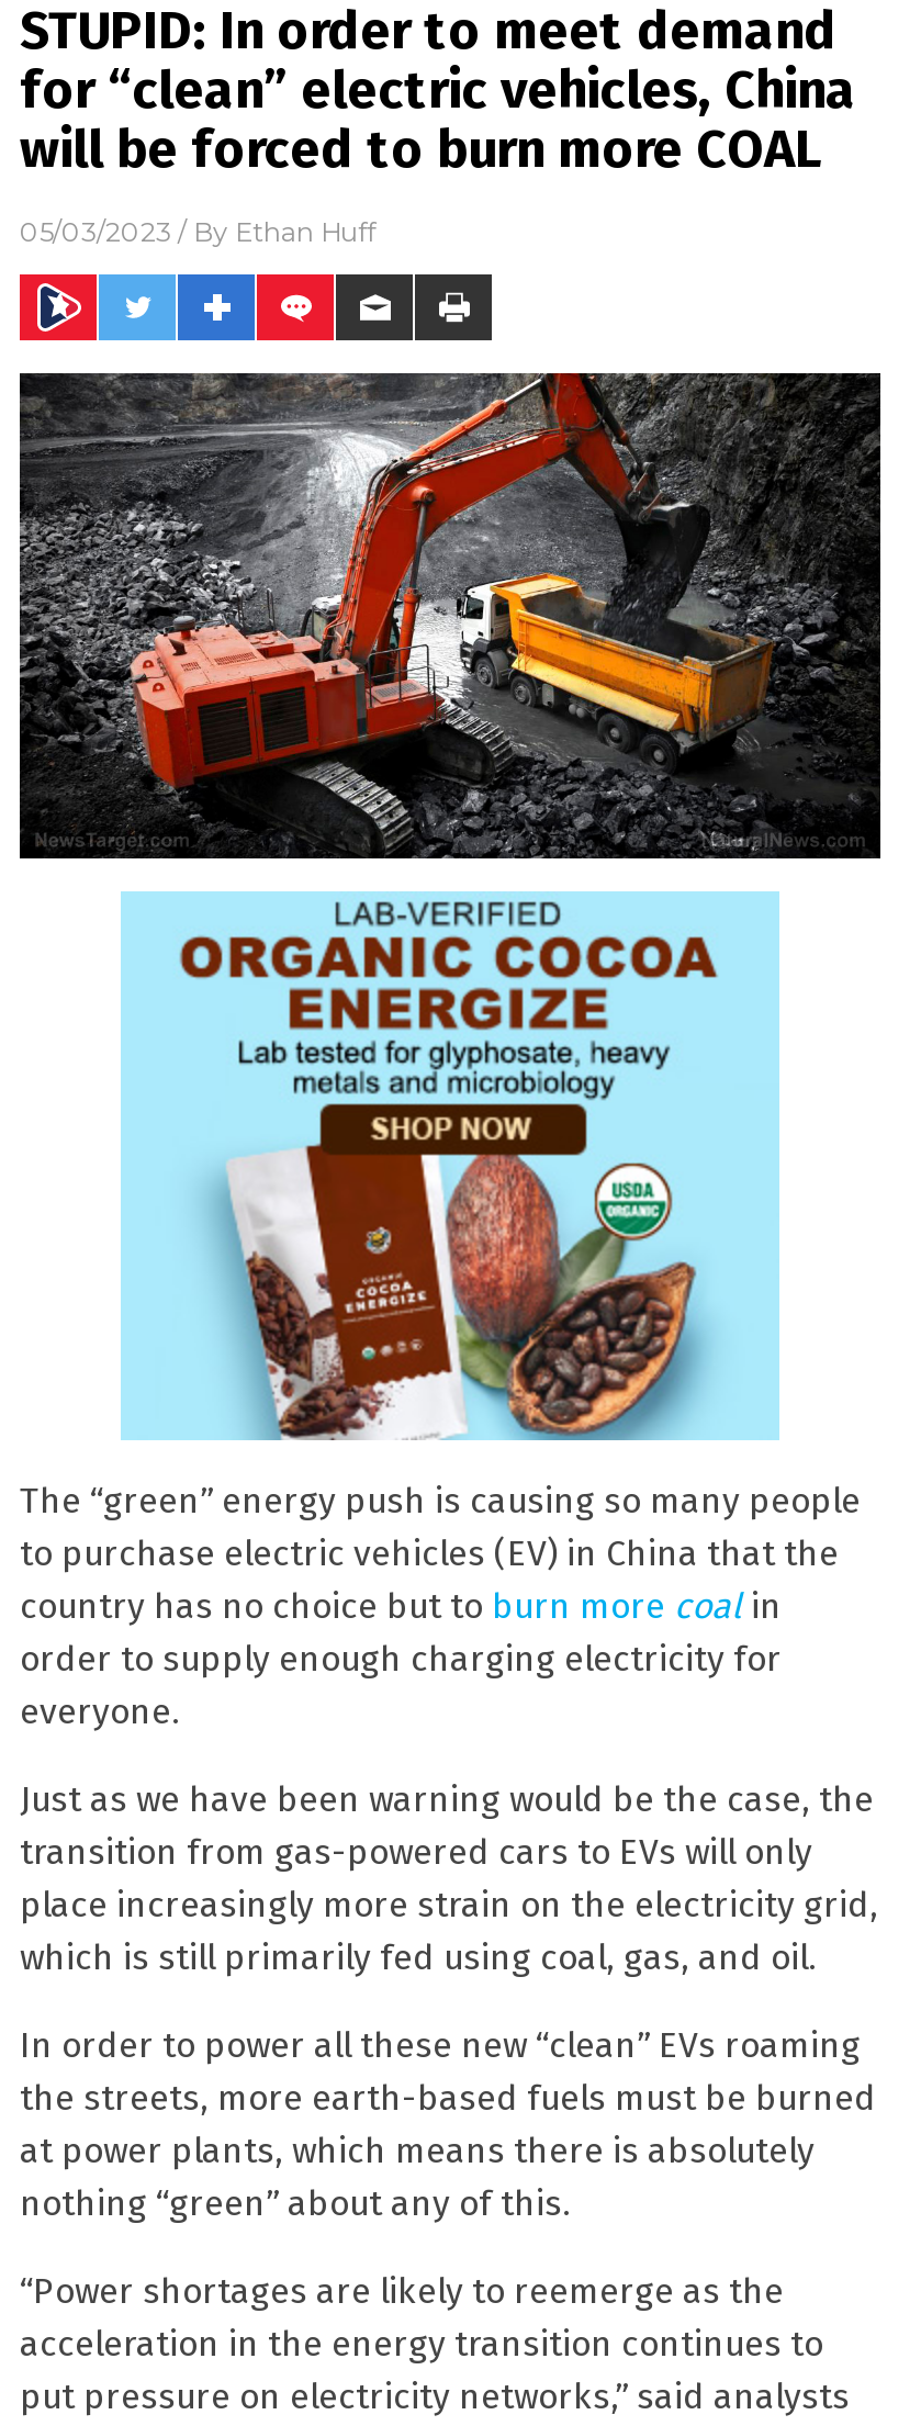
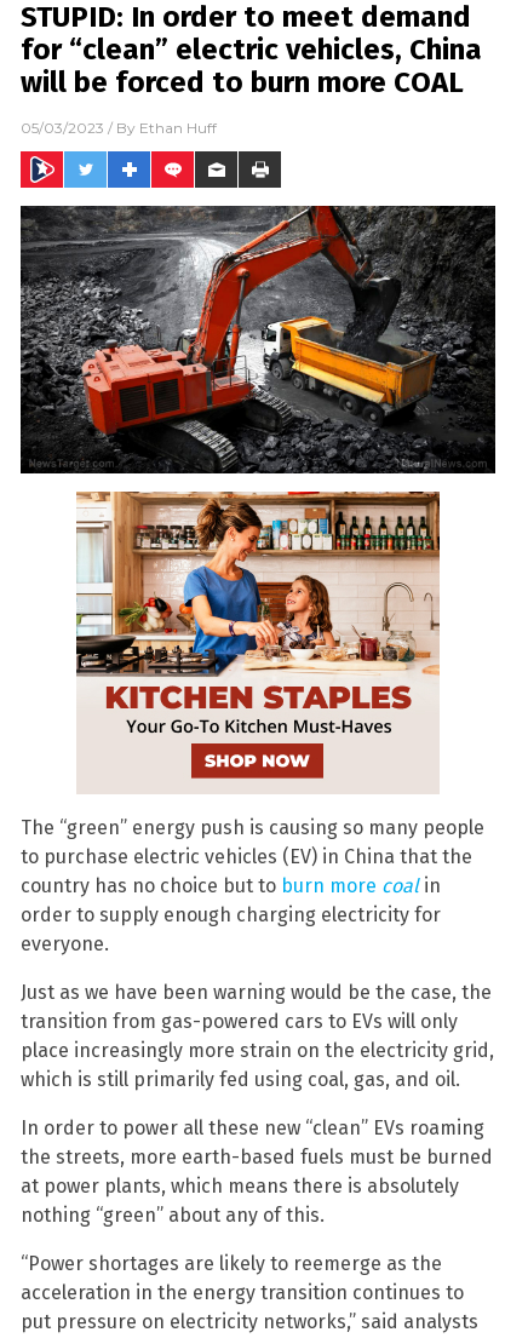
- [image]
+ [image]
